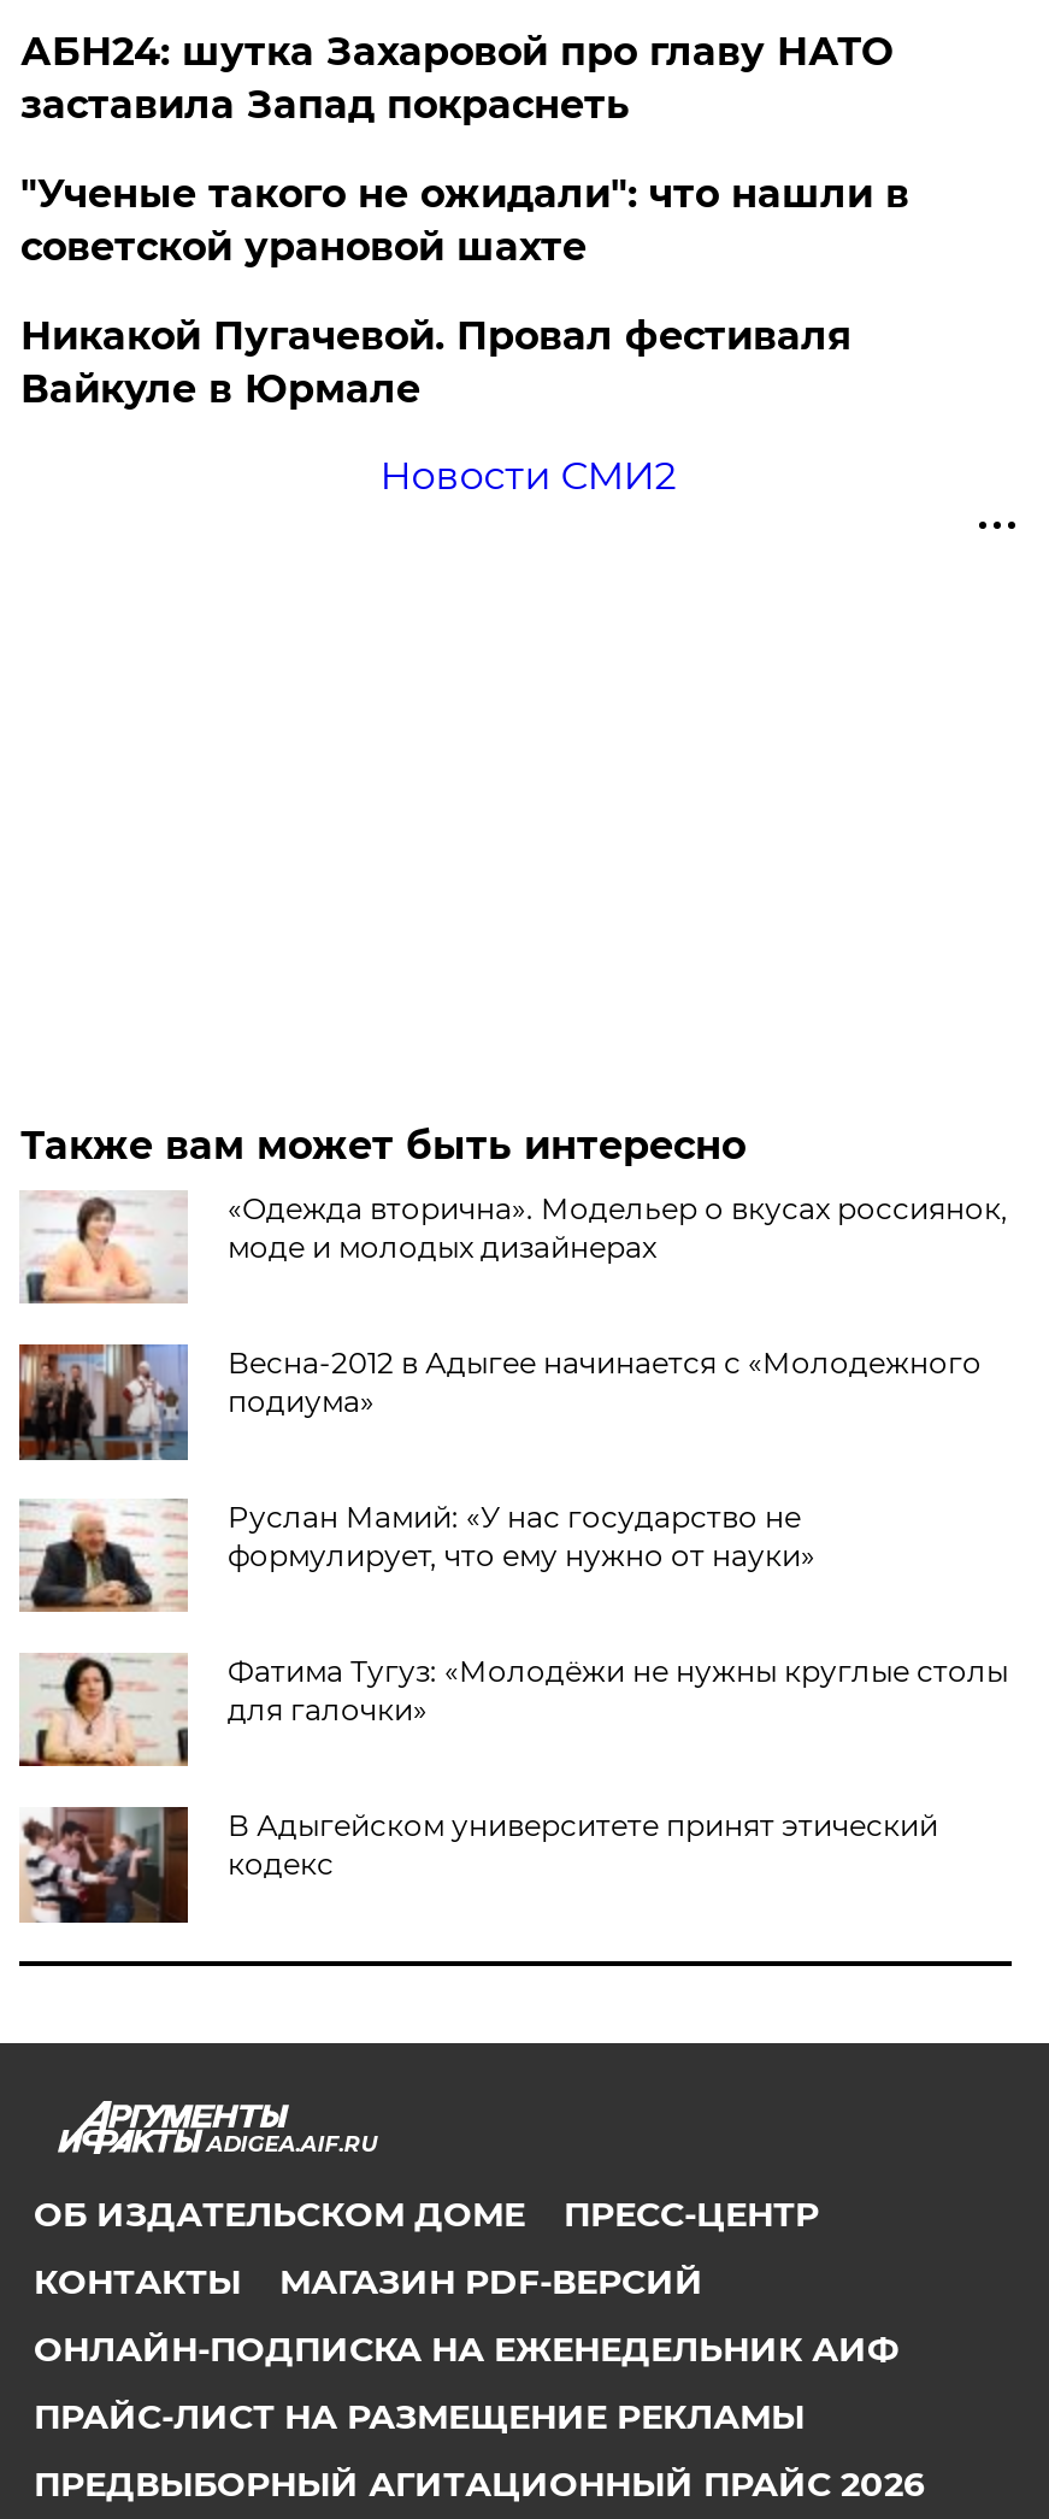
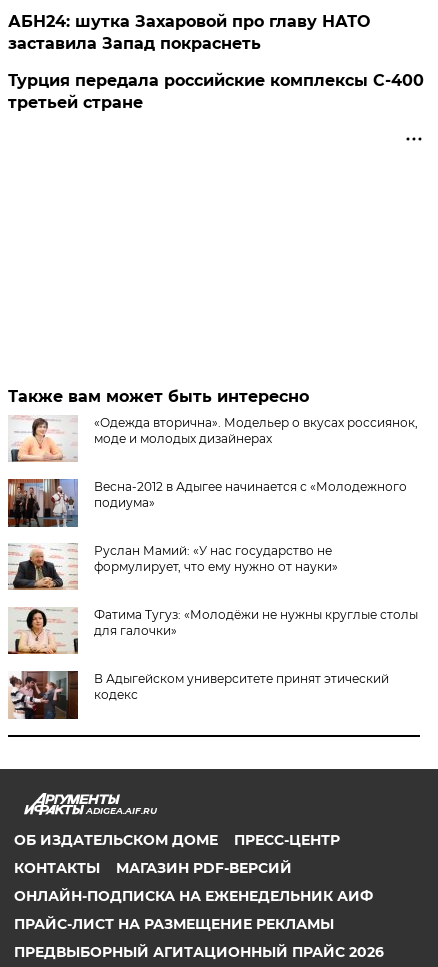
- "Ученые такого не ожидали": что нашли в
- советской урановой шахте
- Никакой Пугачевой. Провал фестиваля
- Вайкуле в Юрмале
- Новости СМИ2
+ Турция передала российские комплексы С-400
+ третьей стране
